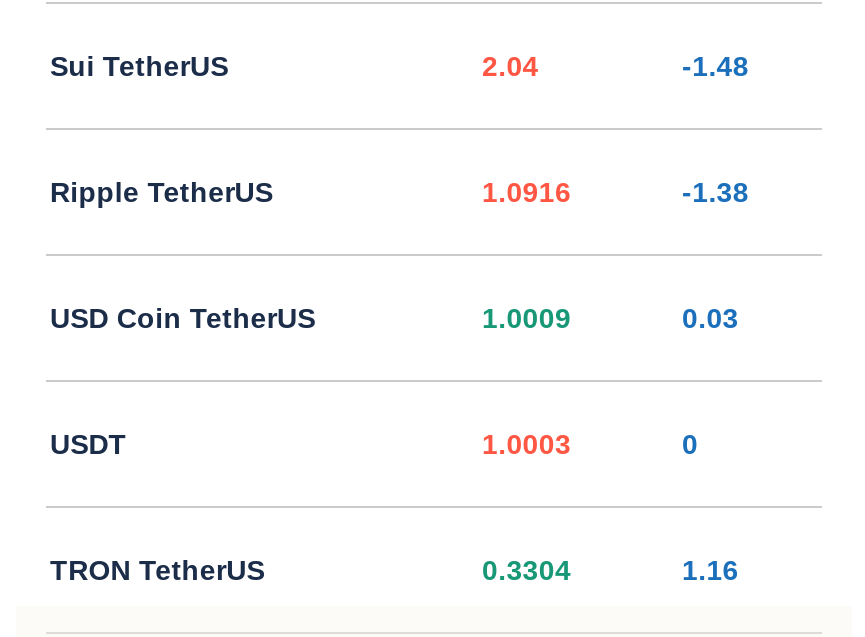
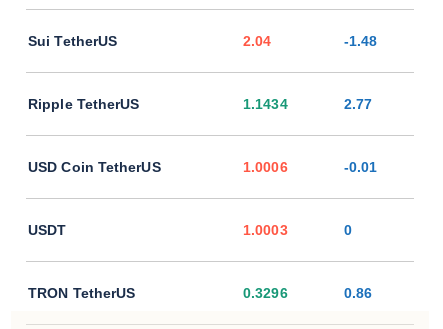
- 1.0916
+ 1.1434

- -1.38
+ 2.77

- 1.0009
+ 1.0006

- 0.03
+ -0.01

- 0.3304
+ 0.3296

- 1.16
+ 0.86
